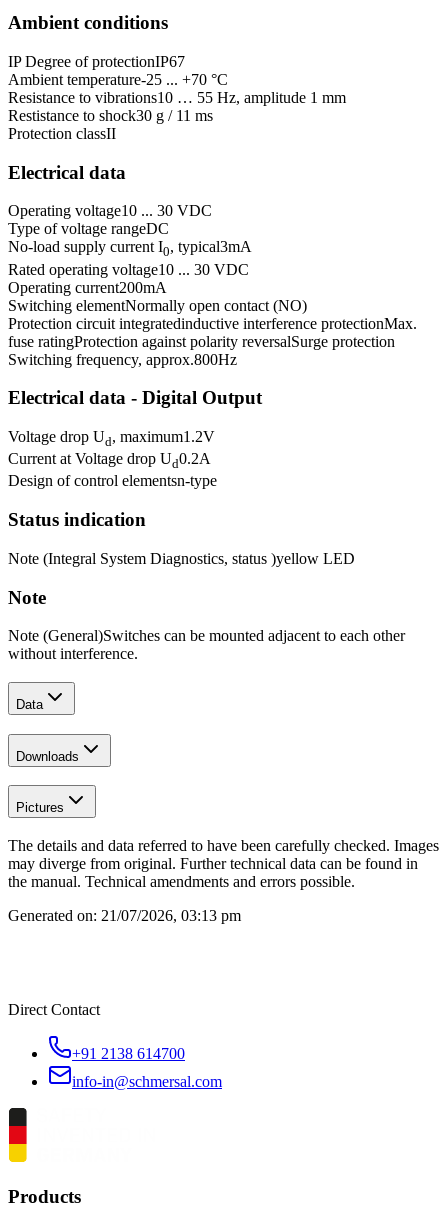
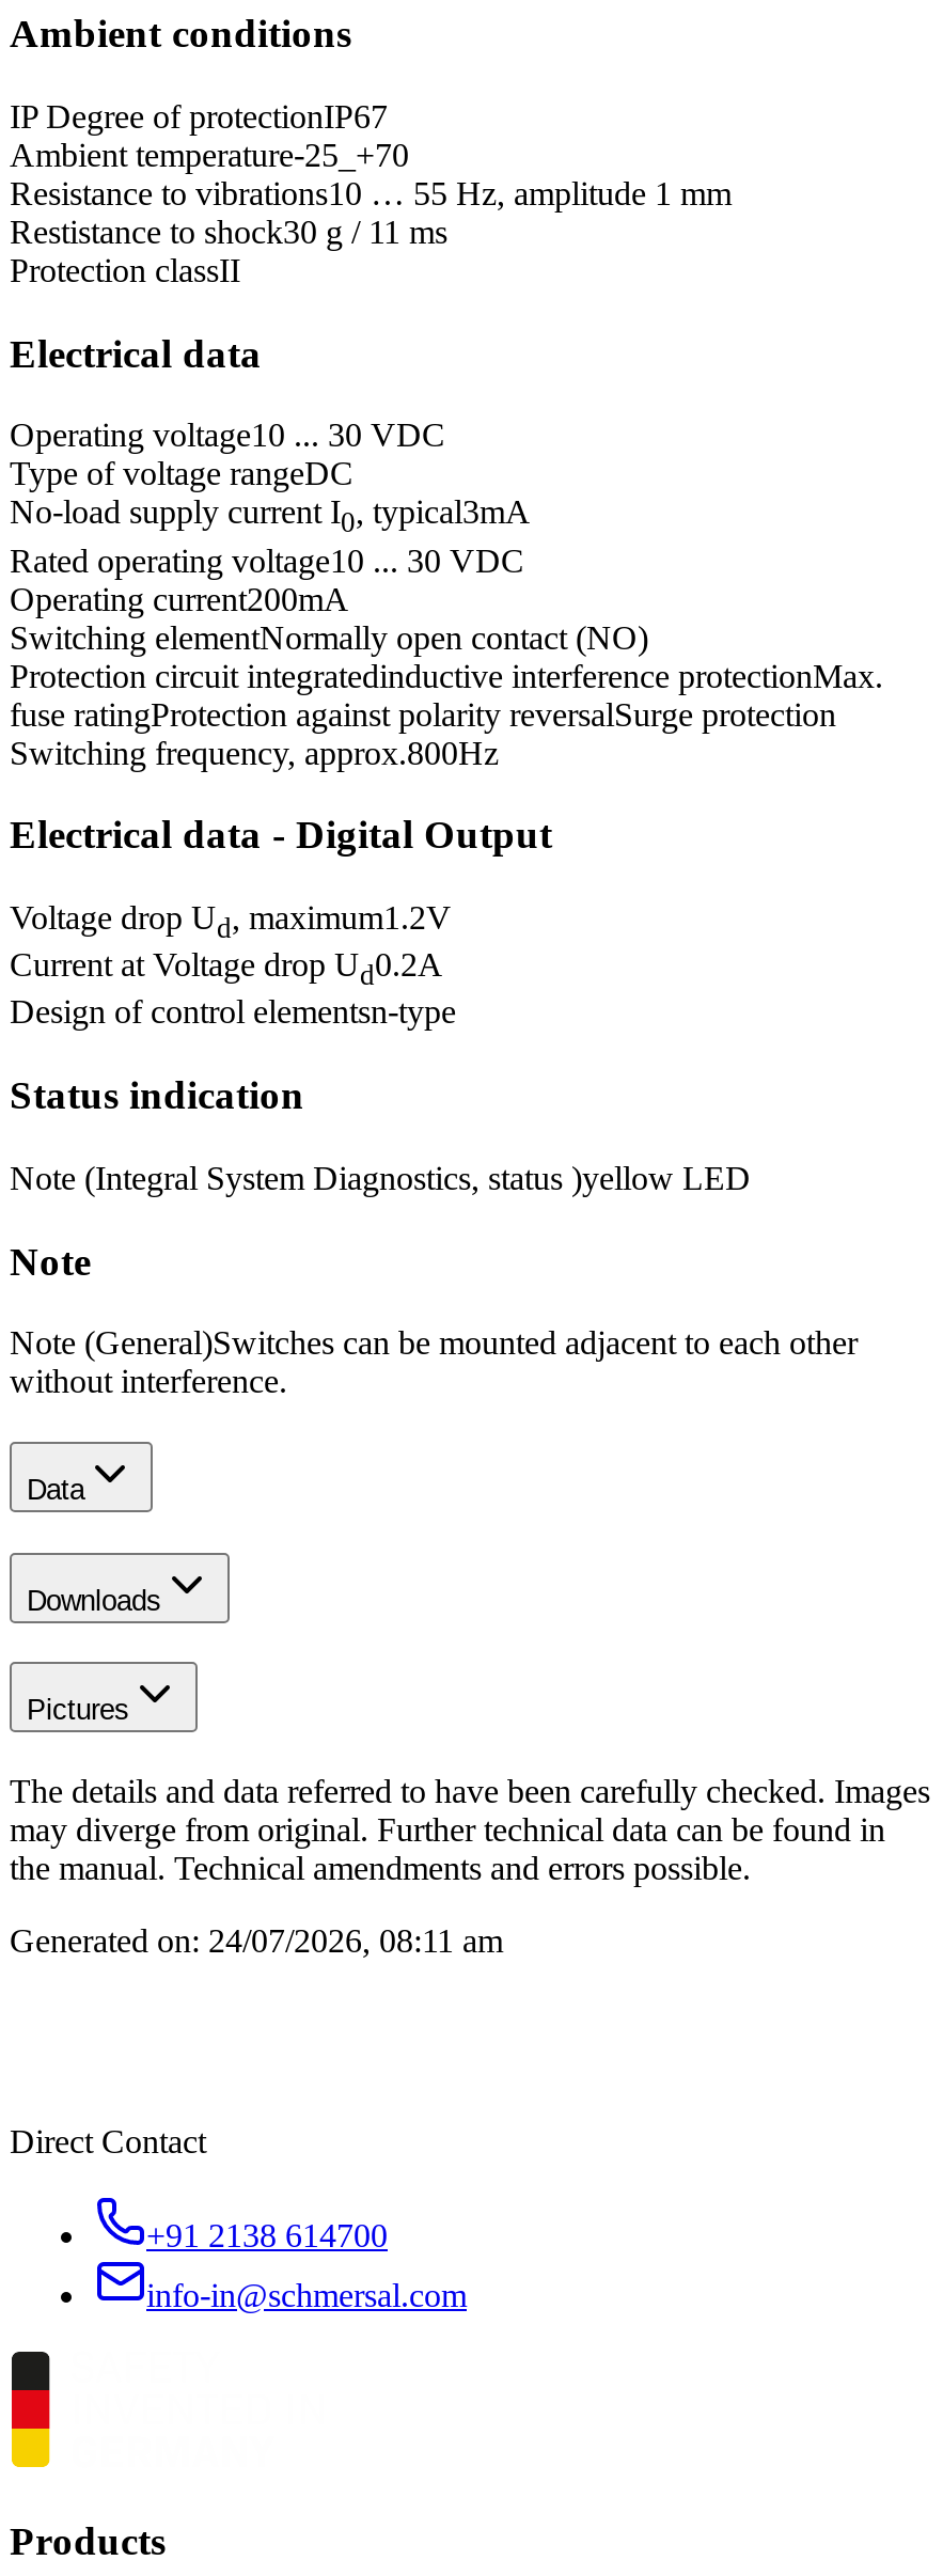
- Ambient temperature-25 ... +70 °C
+ Ambient temperature-25_+70

- Generated on: 21/07/2026, 03:13 pm
+ Generated on: 24/07/2026, 08:11 am
